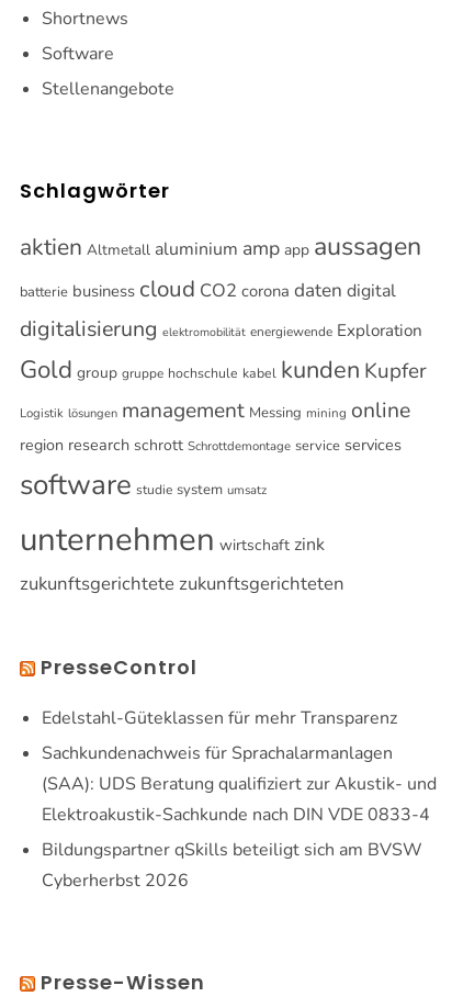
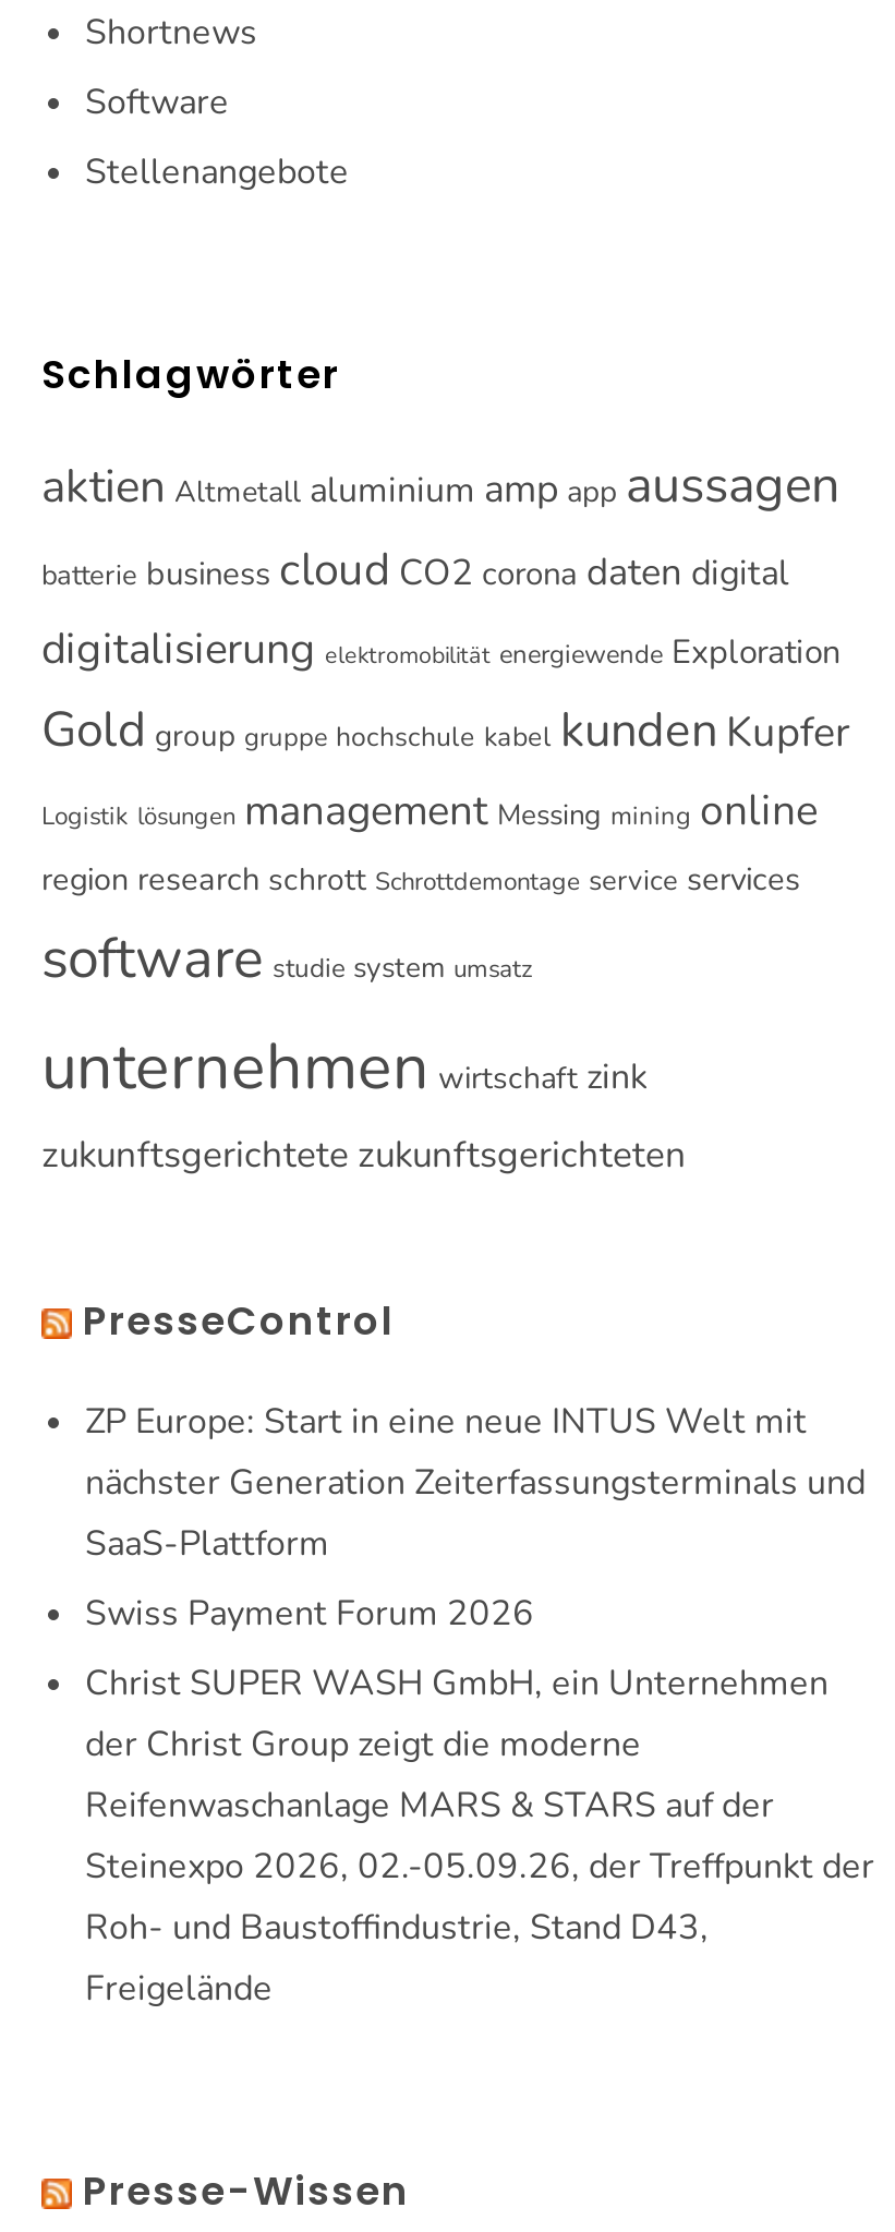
- Edelstahl-Güteklassen für mehr Transparenz
+ ZP Europe: Start in eine neue INTUS Welt mit
+ nächster Generation Zeiterfassungsterminals und
+ SaaS-Plattform

- Sachkundenachweis für Sprachalarmanlagen
- (SAA): UDS Beratung qualifiziert zur Akustik- und
- Elektroakustik-Sachkunde nach DIN VDE 0833-4
+ Swiss Payment Forum 2026

- Bildungspartner qSkills beteiligt sich am BVSW
- Cyberherbst 2026
+ Christ SUPER WASH GmbH, ein Unternehmen
+ der Christ Group zeigt die moderne
+ Reifenwaschanlage MARS & STARS auf der
+ Steinexpo 2026, 02.-05.09.26, der Treffpunkt der
+ Roh- und Baustoffindustrie, Stand D43,
+ Freigelände
